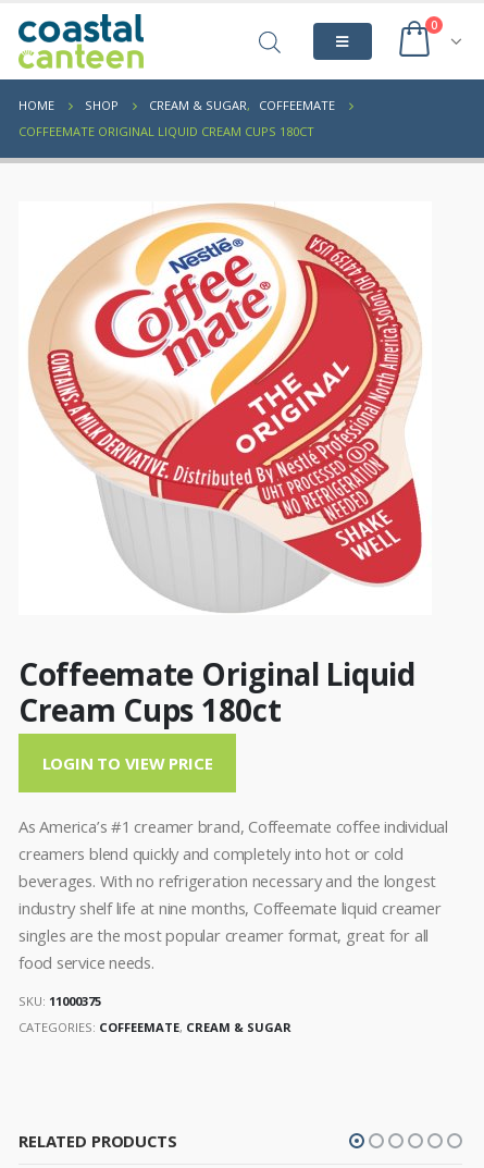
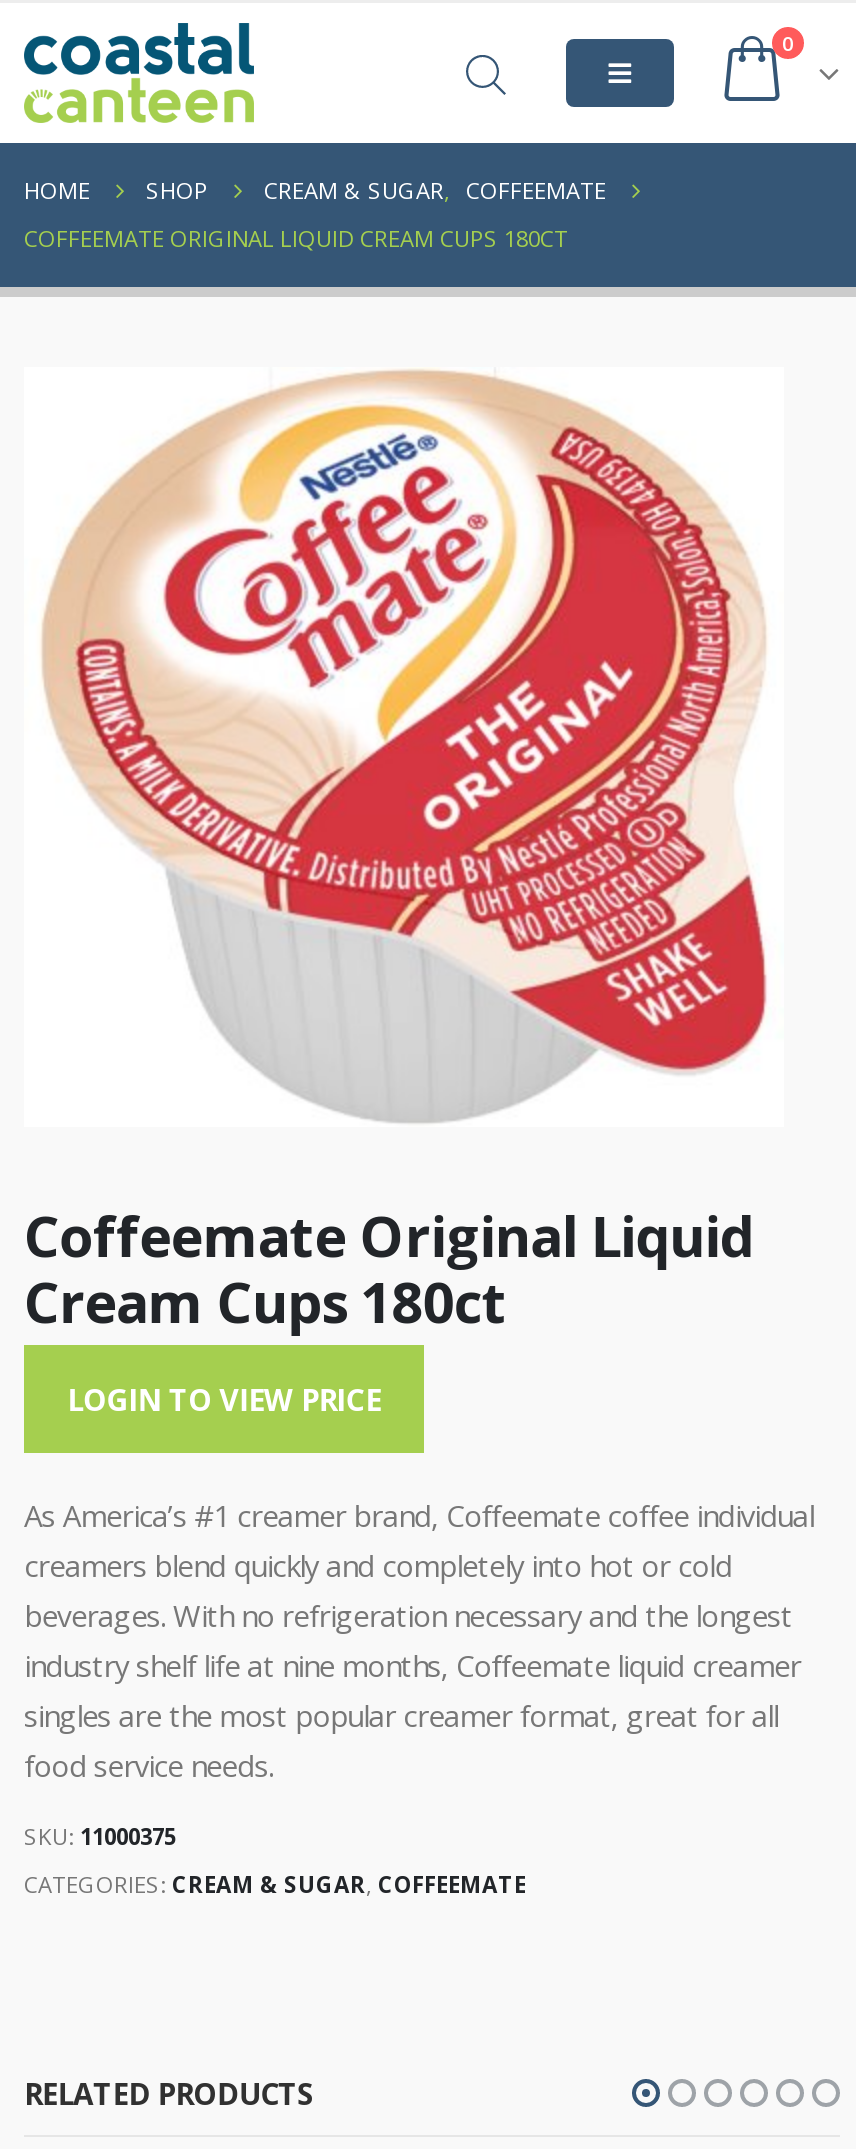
- CATEGORIES: COFFEEMATE, CREAM & SUGAR
+ CATEGORIES: CREAM & SUGAR, COFFEEMATE
